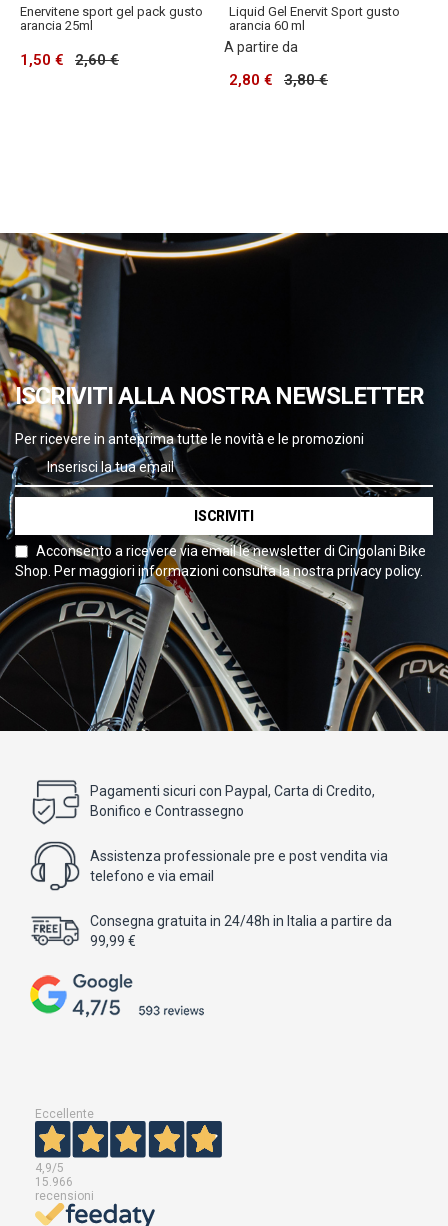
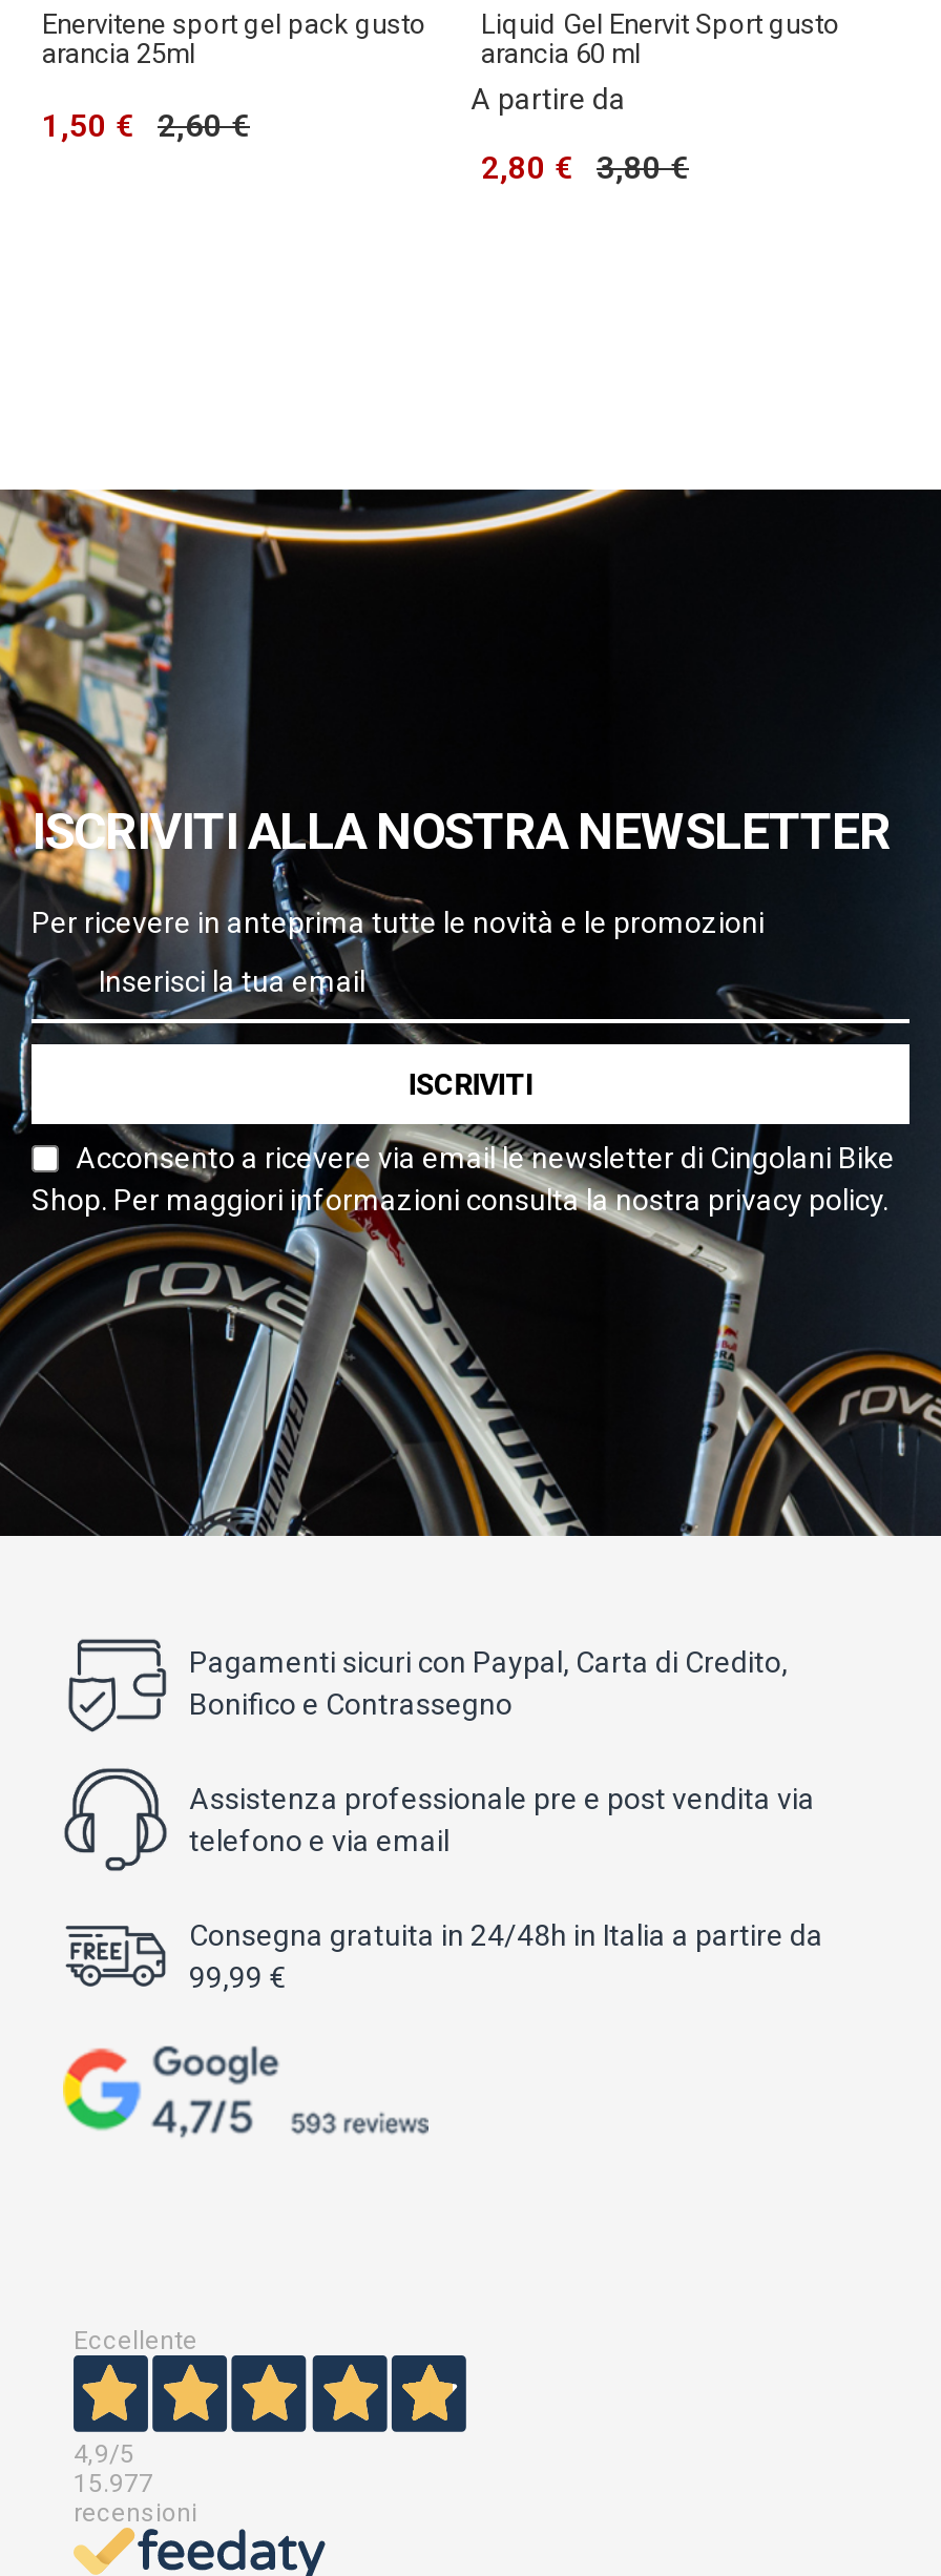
- 15.966
+ 15.977
